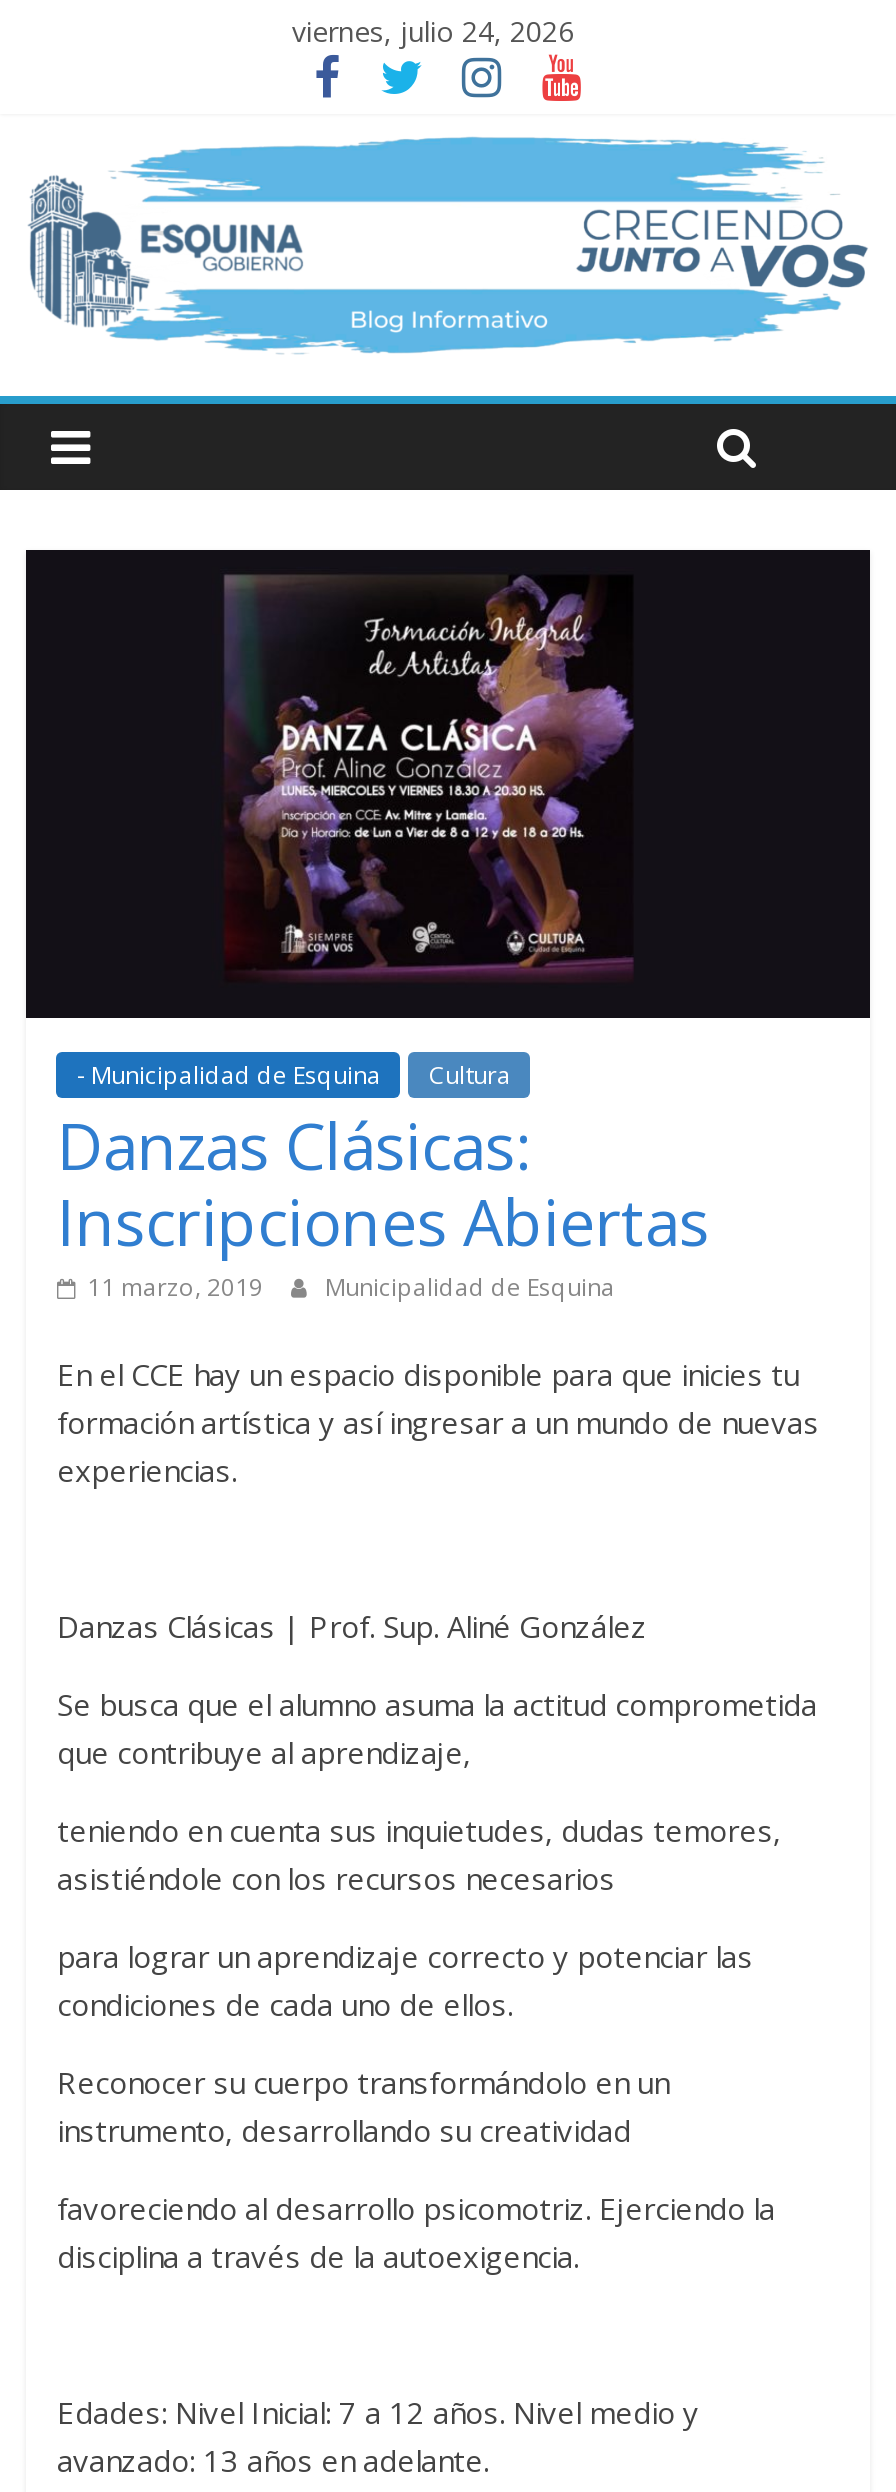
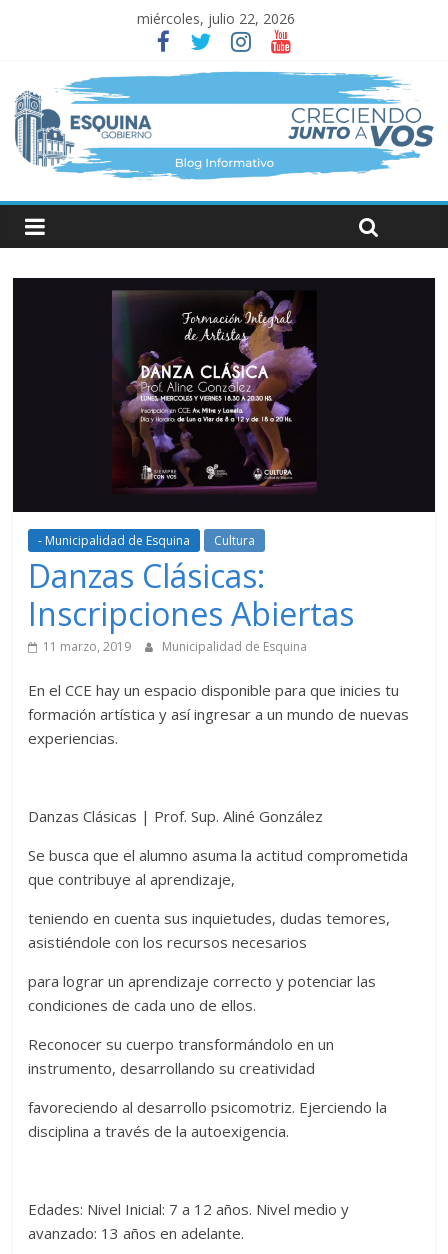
- viernes, julio 24, 2026
+ miércoles, julio 22, 2026
